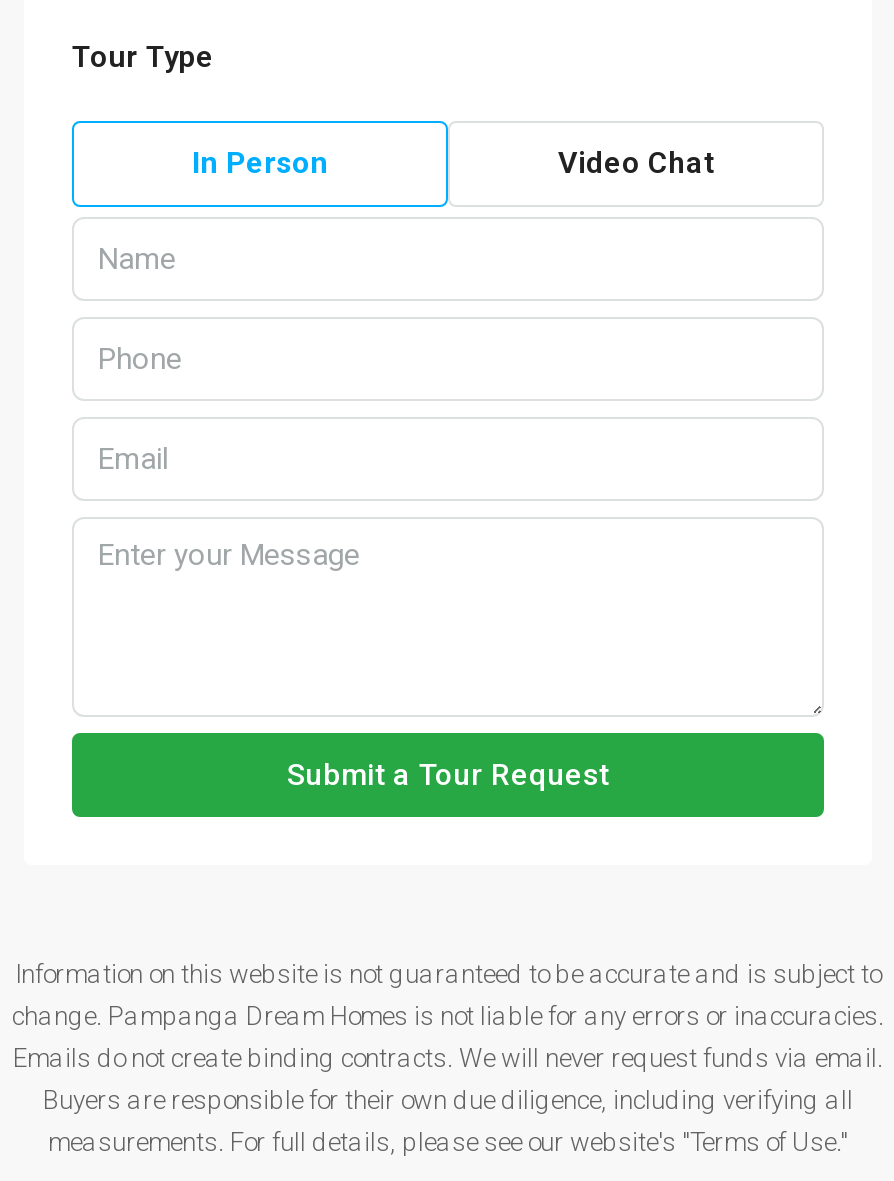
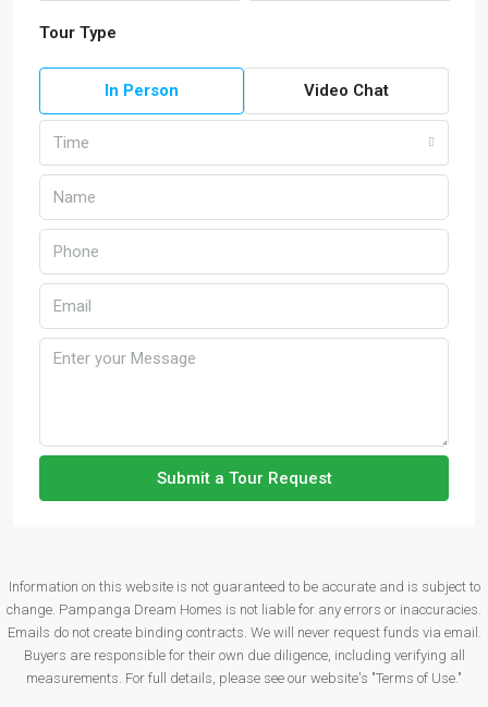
+ Time
